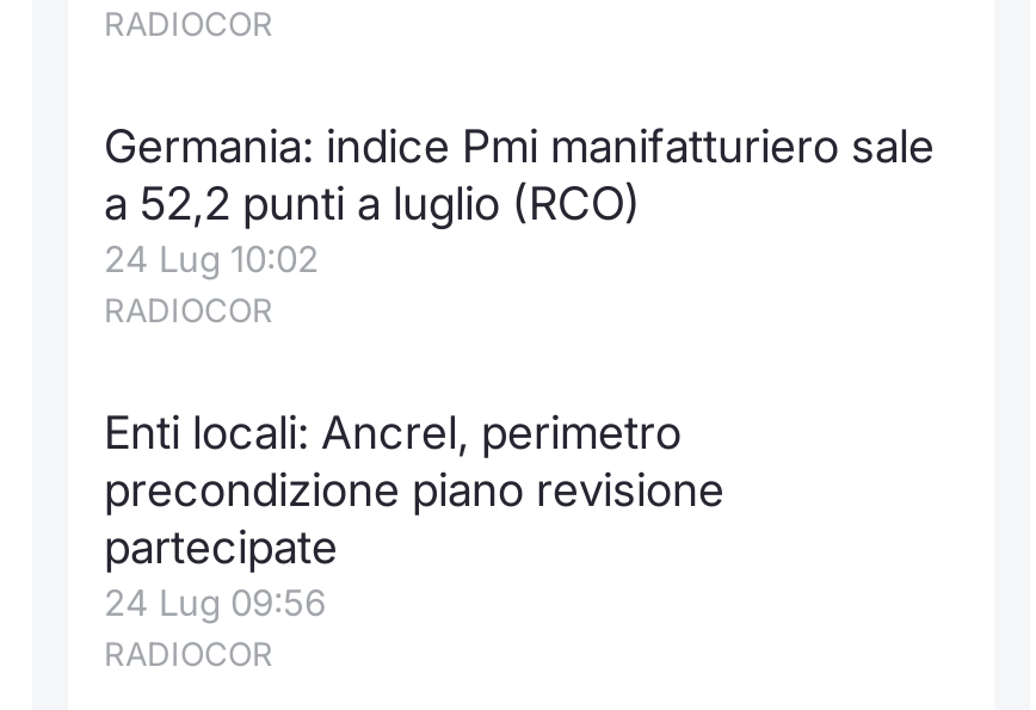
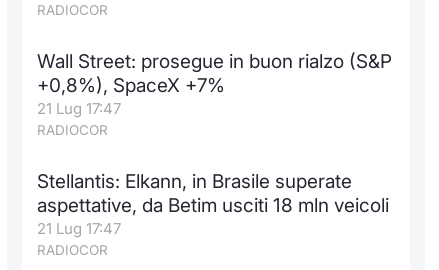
- Germania: indice Pmi manifatturiero sale
- a 52,2 punti a luglio (RCO)
- 24 Lug 10:02
+ Wall Street: prosegue in buon rialzo (S&P
+ +0,8%), SpaceX +7%
+ 21 Lug 17:47

- Enti locali: Ancrel, perimetro
- precondizione piano revisione
- partecipate
- 24 Lug 09:56
+ Stellantis: Elkann, in Brasile superate
+ aspettative, da Betim usciti 18 mln veicoli
+ 21 Lug 17:47
